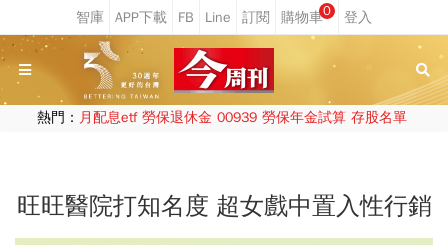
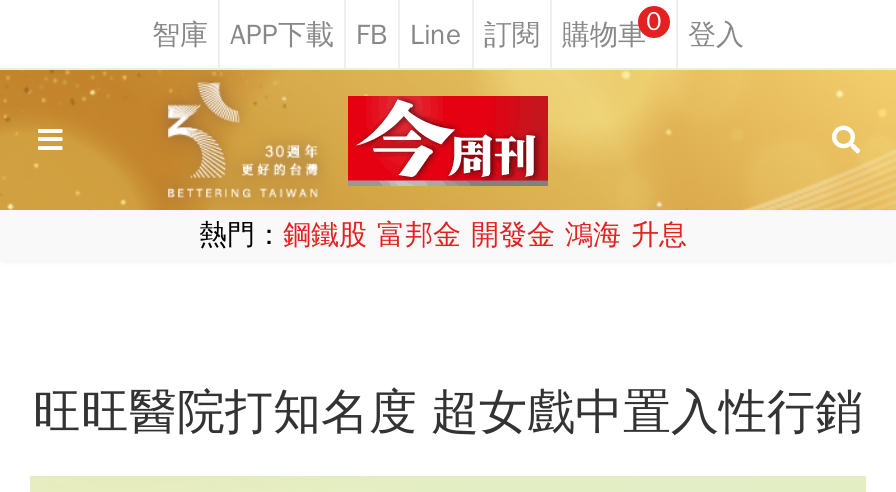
- 熱門：月配息etf 勞保退休金 00939 勞保年金試算 存股名單
+ 熱門：鋼鐵股 富邦金 開發金 鴻海 升息
